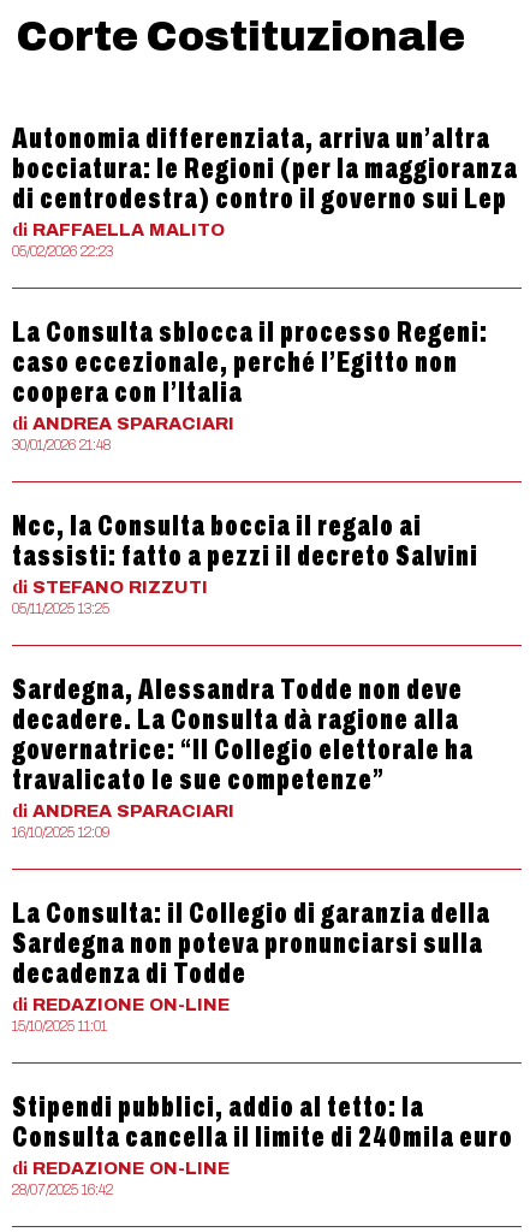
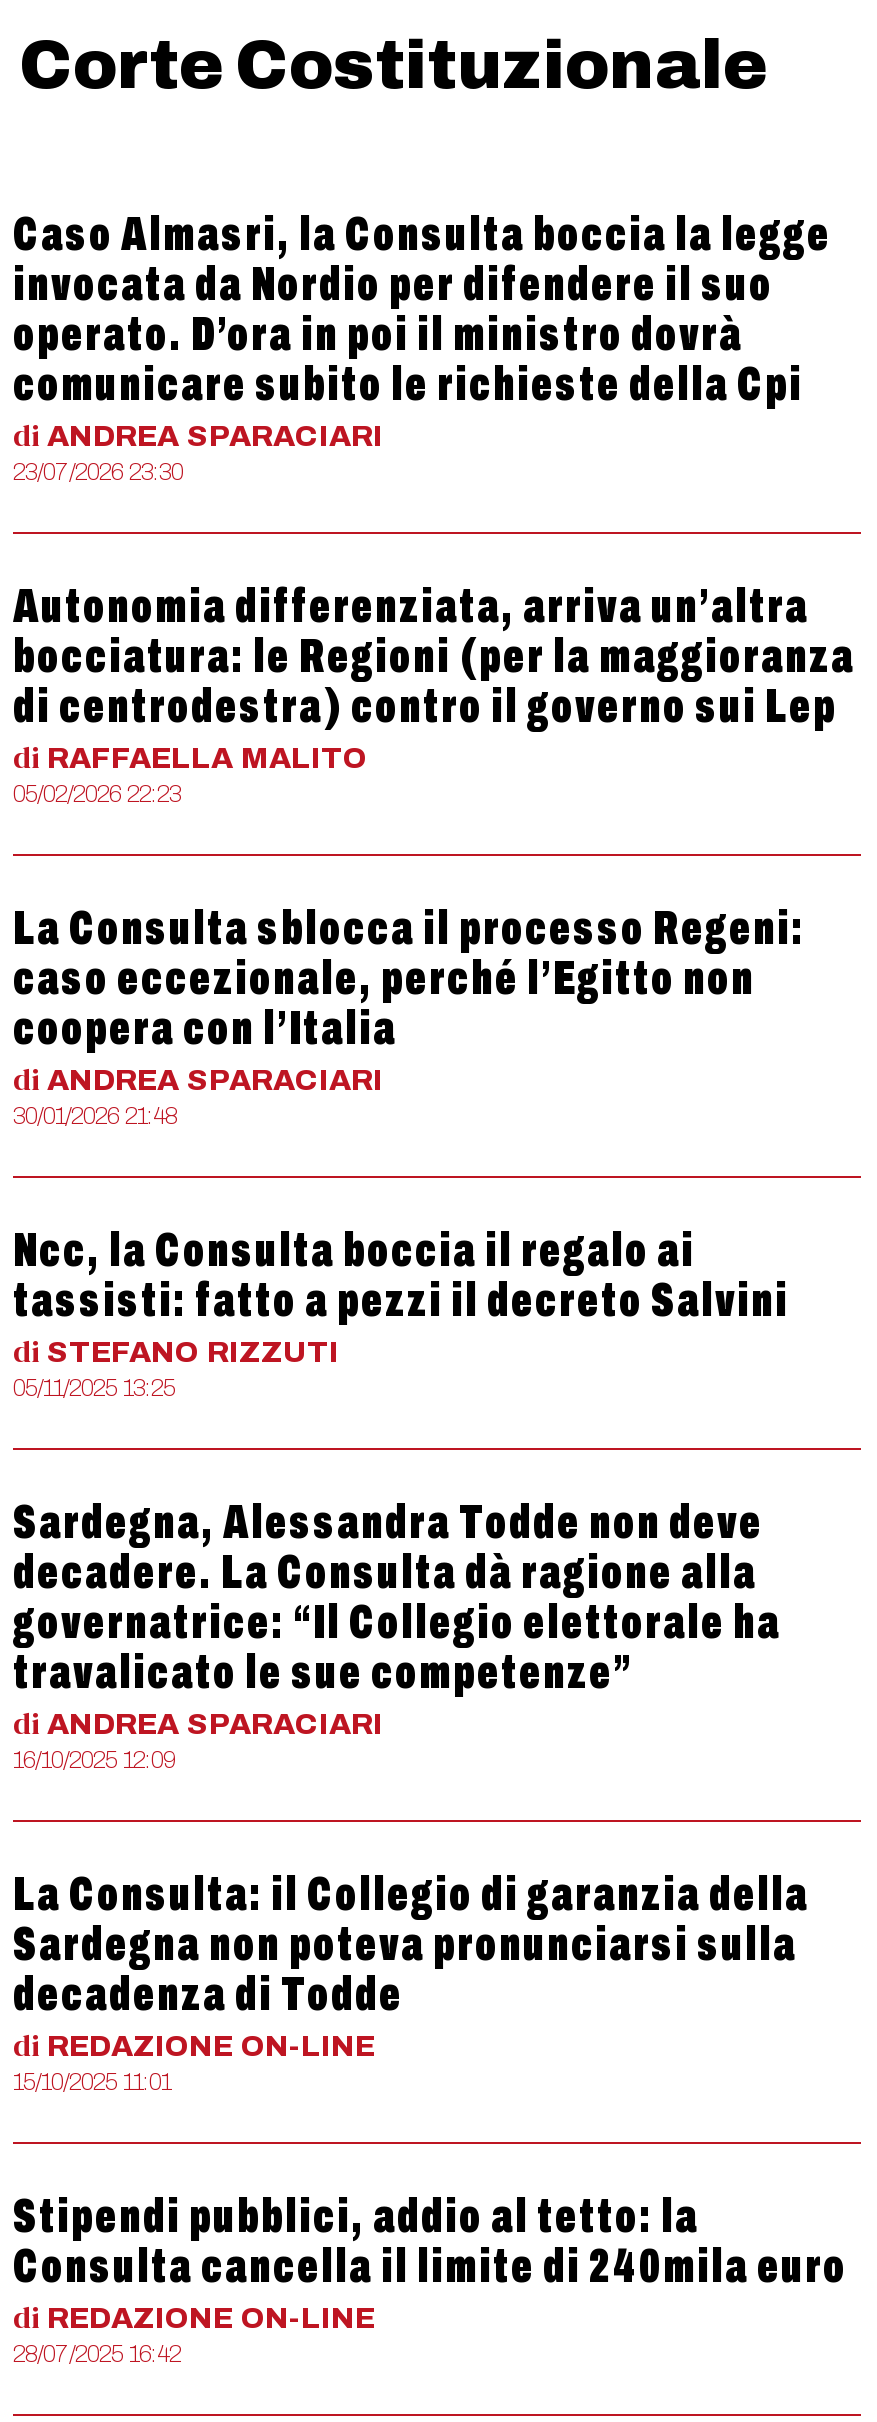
+ Caso Almasri, la Consulta boccia la legge
+ invocata da Nordio per difendere il suo
+ operato. D’ora in poi il ministro dovrà
+ comunicare subito le richieste della Cpi
+ di ANDREA SPARACIARI
+ 23/07/2026 23:30
